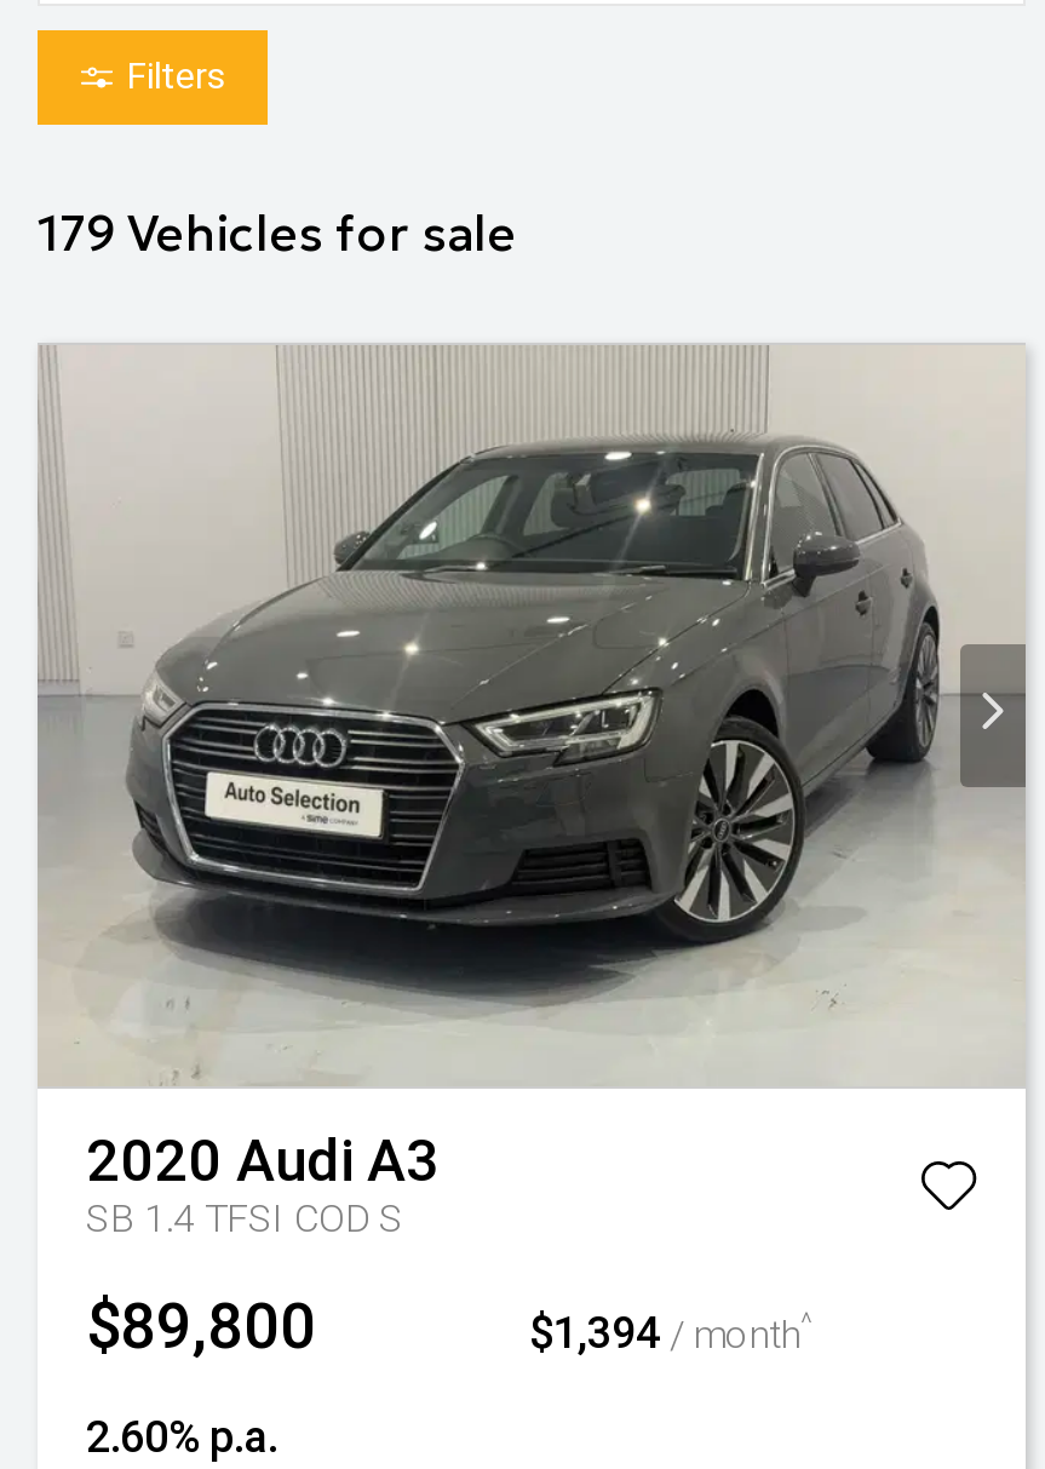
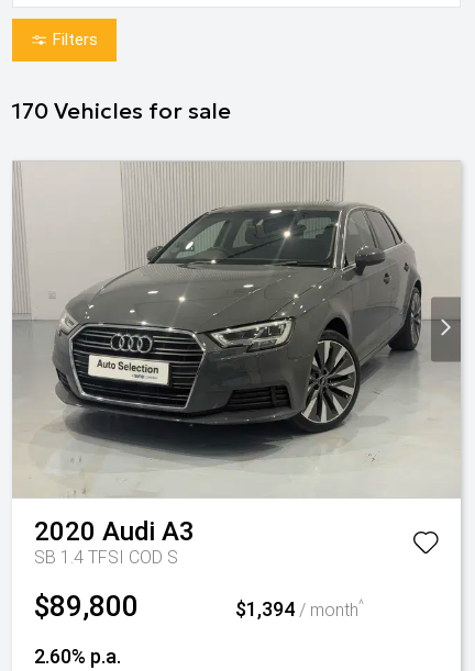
- 179 Vehicles for sale
+ 170 Vehicles for sale
